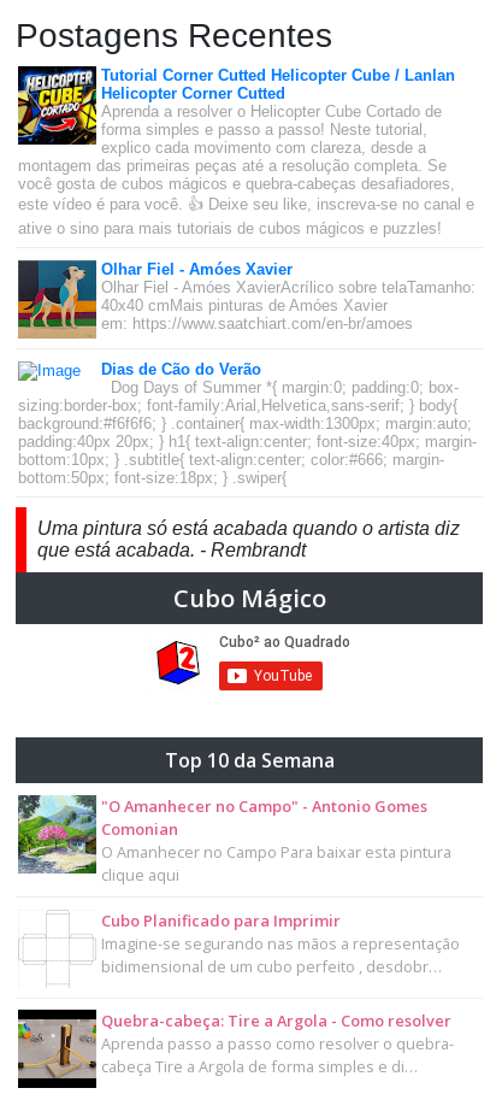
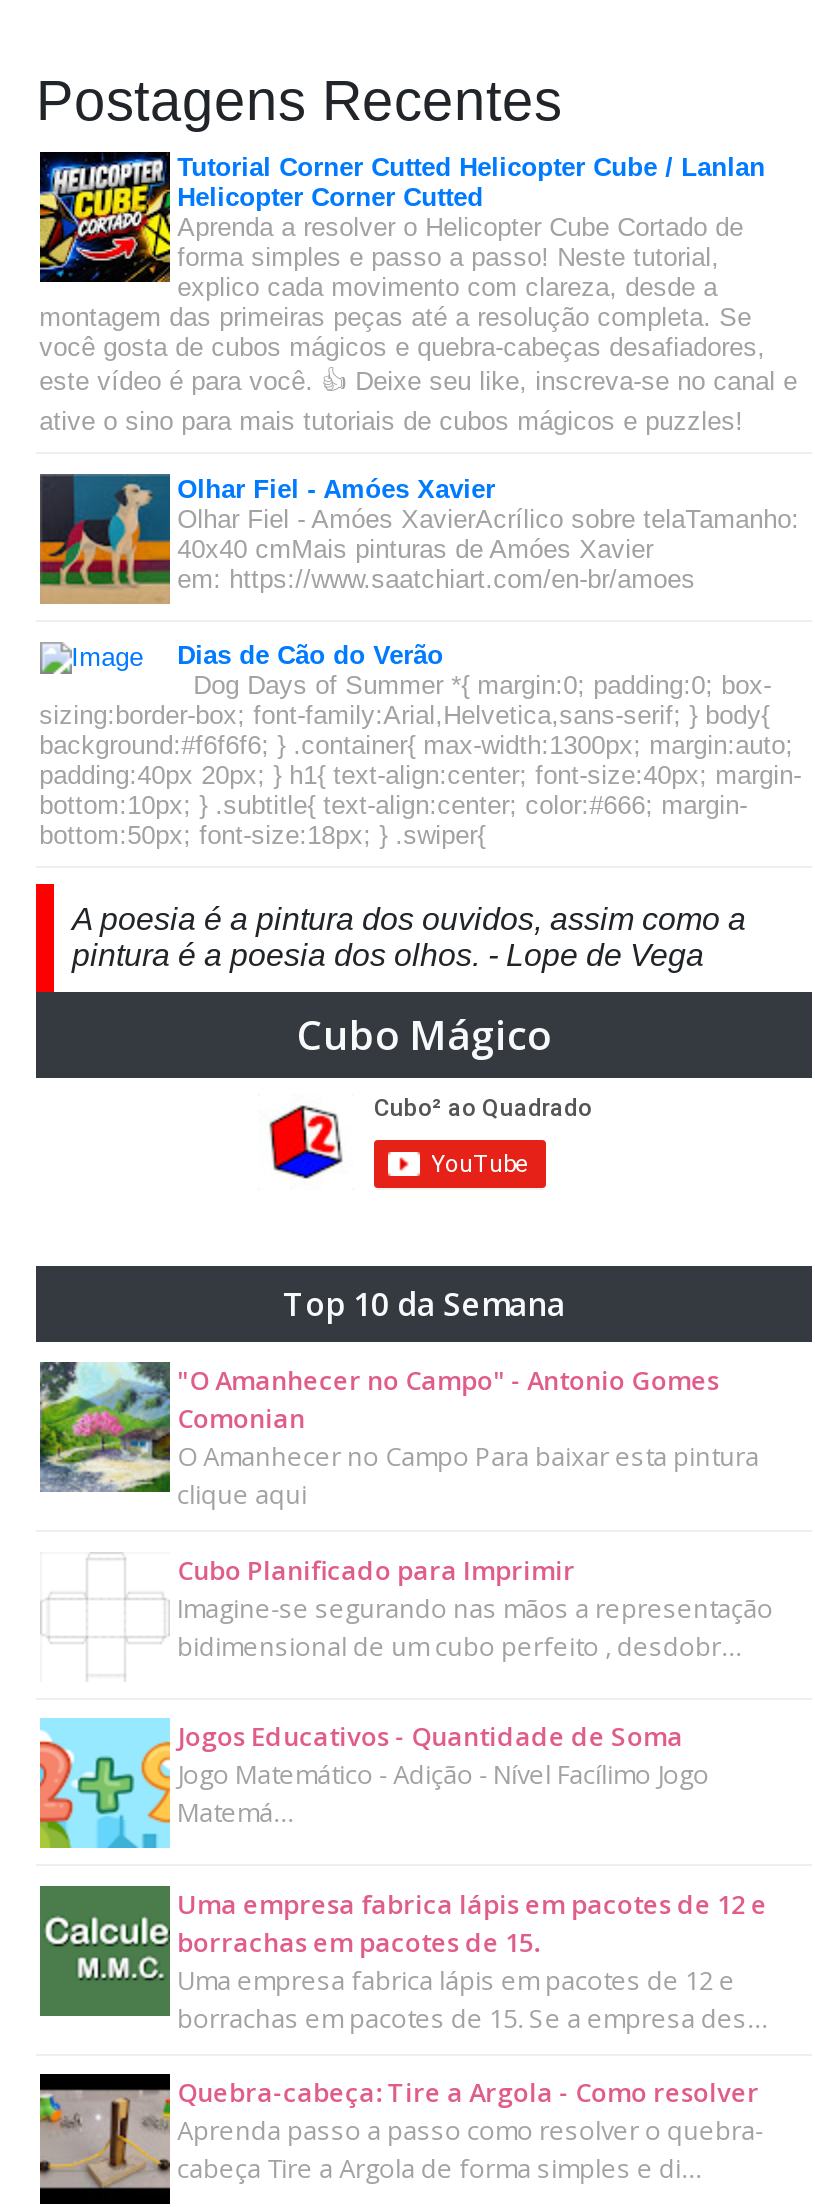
- Uma pintura só está acabada quando o artista diz
- que está acabada. - Rembrandt
+ A poesia é a pintura dos ouvidos, assim como a
+ pintura é a poesia dos olhos. - Lope de Vega

+ [image]
+ Jogos Educativos - Quantidade de Soma
+ Jogo Matemático - Adição - Nível Facílimo Jogo
+ Matemá…
+ Uma empresa fabrica lápis em pacotes de 12 e
+ borrachas em pacotes de 15.
+ Uma empresa fabrica lápis em pacotes de 12 e
+ borrachas em pacotes de 15. Se a empresa des…

+ [image]
